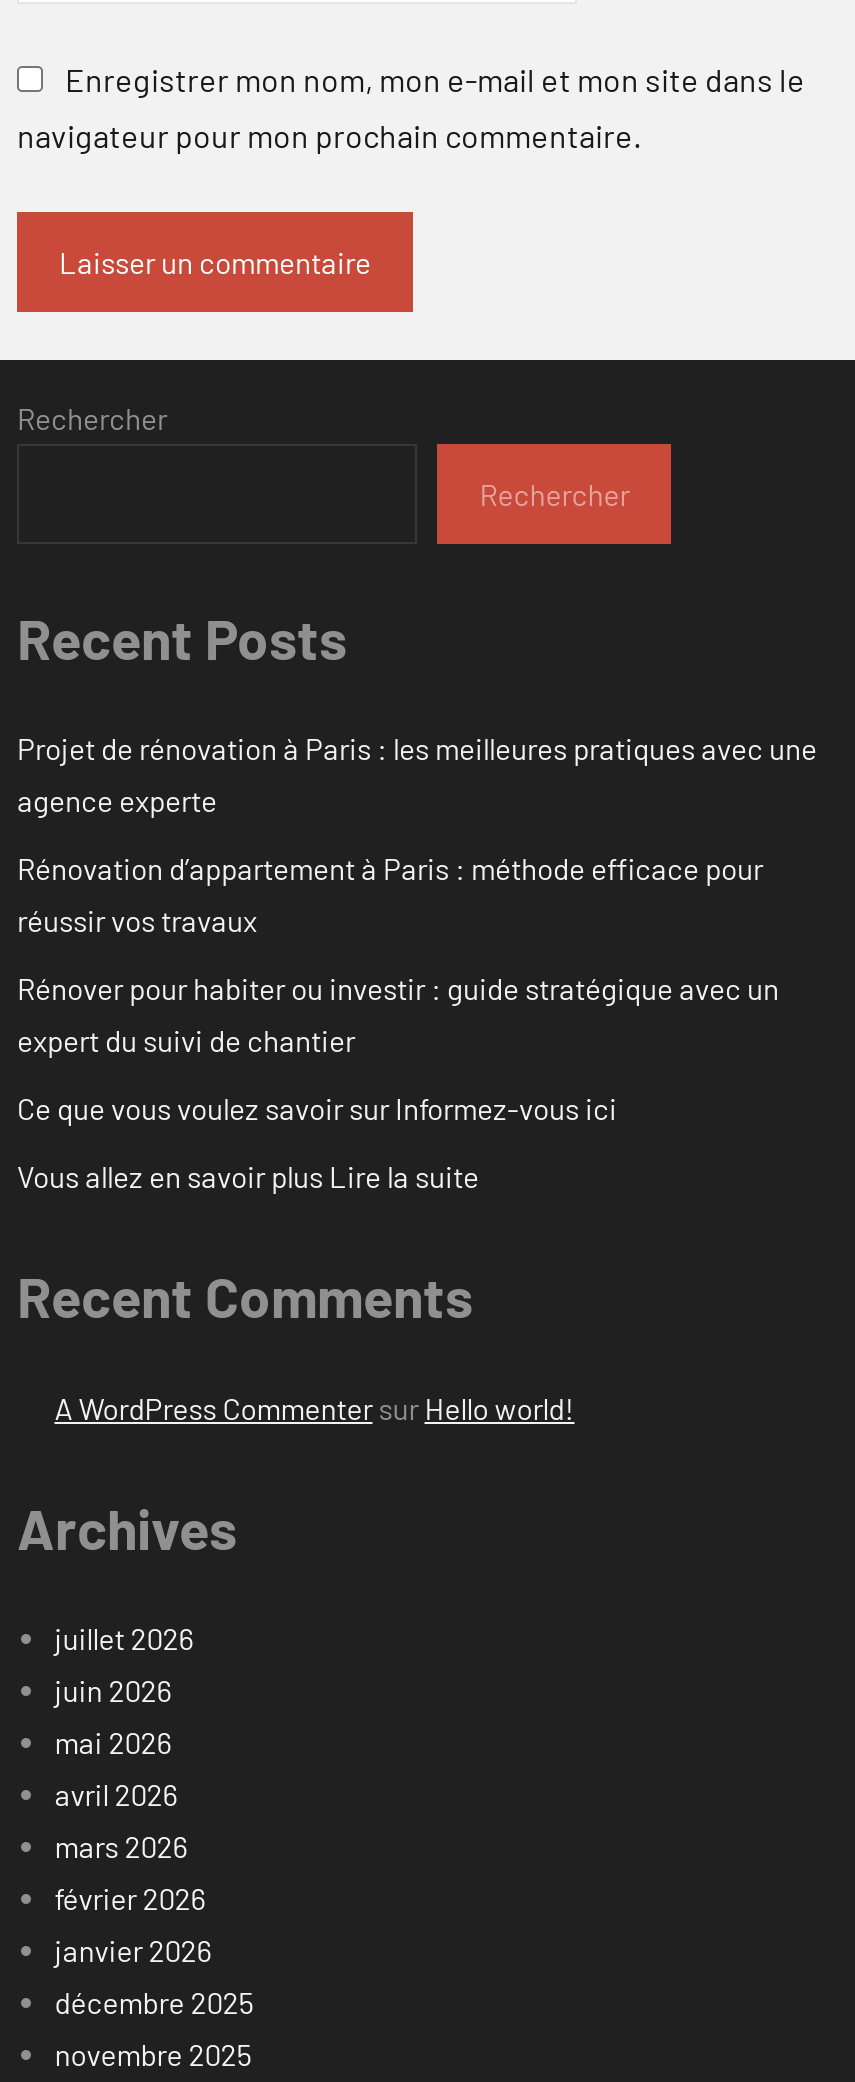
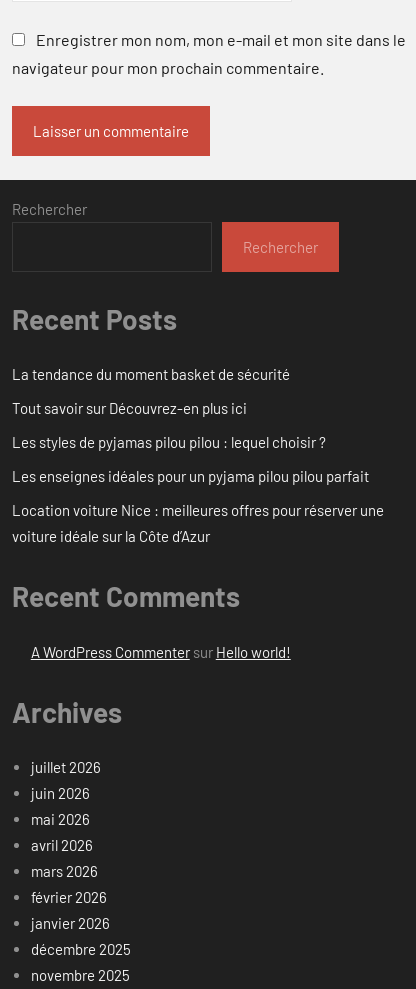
- Projet de rénovation à Paris : les meilleures pratiques avec une
- agence experte
+ La tendance du moment basket de sécurité

- Rénovation d’appartement à Paris : méthode efficace pour
- réussir vos travaux
+ Tout savoir sur Découvrez-en plus ici

- Rénover pour habiter ou investir : guide stratégique avec un
- expert du suivi de chantier
+ Les styles de pyjamas pilou pilou : lequel choisir ?

- Ce que vous voulez savoir sur Informez-vous ici
+ Les enseignes idéales pour un pyjama pilou pilou parfait

- Vous allez en savoir plus Lire la suite
+ Location voiture Nice : meilleures offres pour réserver une
+ voiture idéale sur la Côte d’Azur
